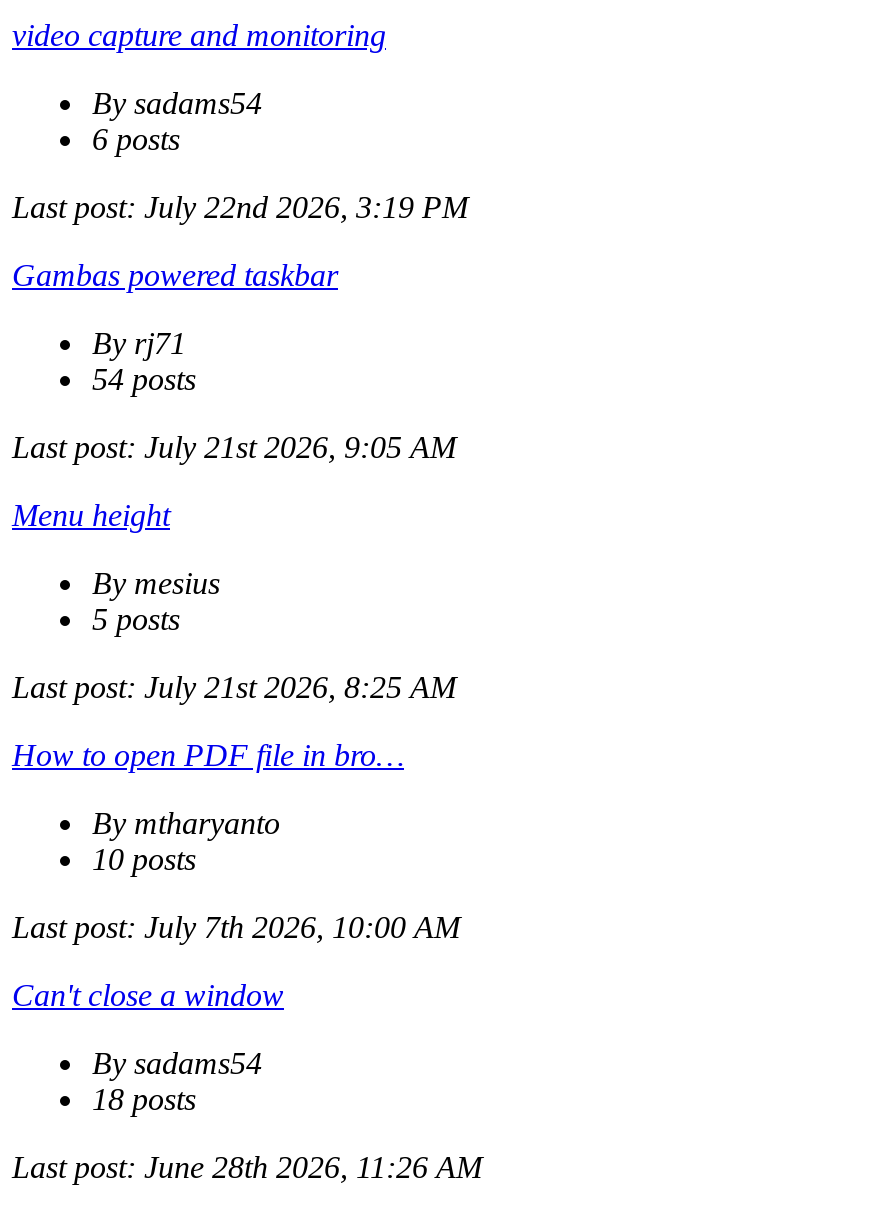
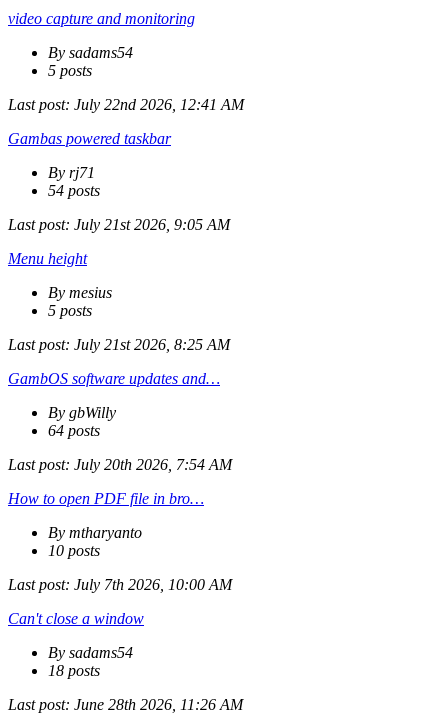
- 6 posts
+ 5 posts

- Last post: July 22nd 2026, 3:19 PM
+ Last post: July 22nd 2026, 12:41 AM

+ GambOS software updates and…
+ By gbWilly
+ 64 posts
+ Last post: July 20th 2026, 7:54 AM
